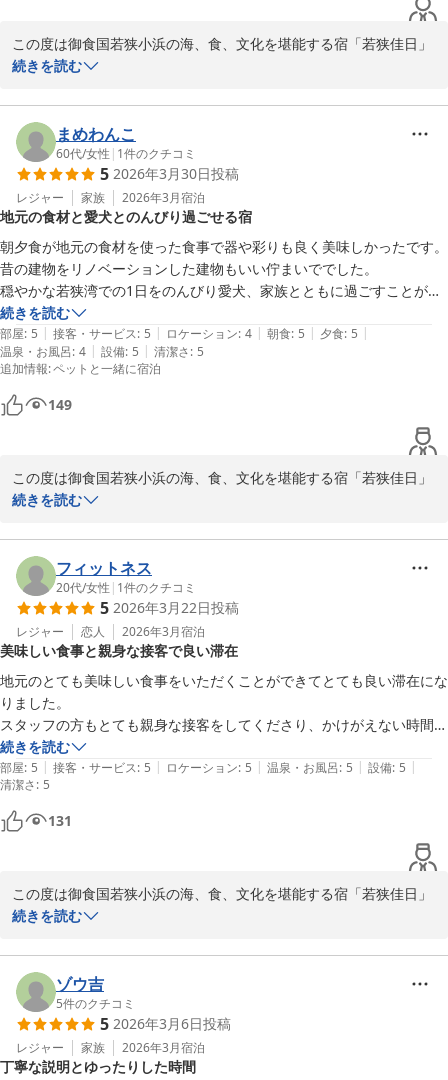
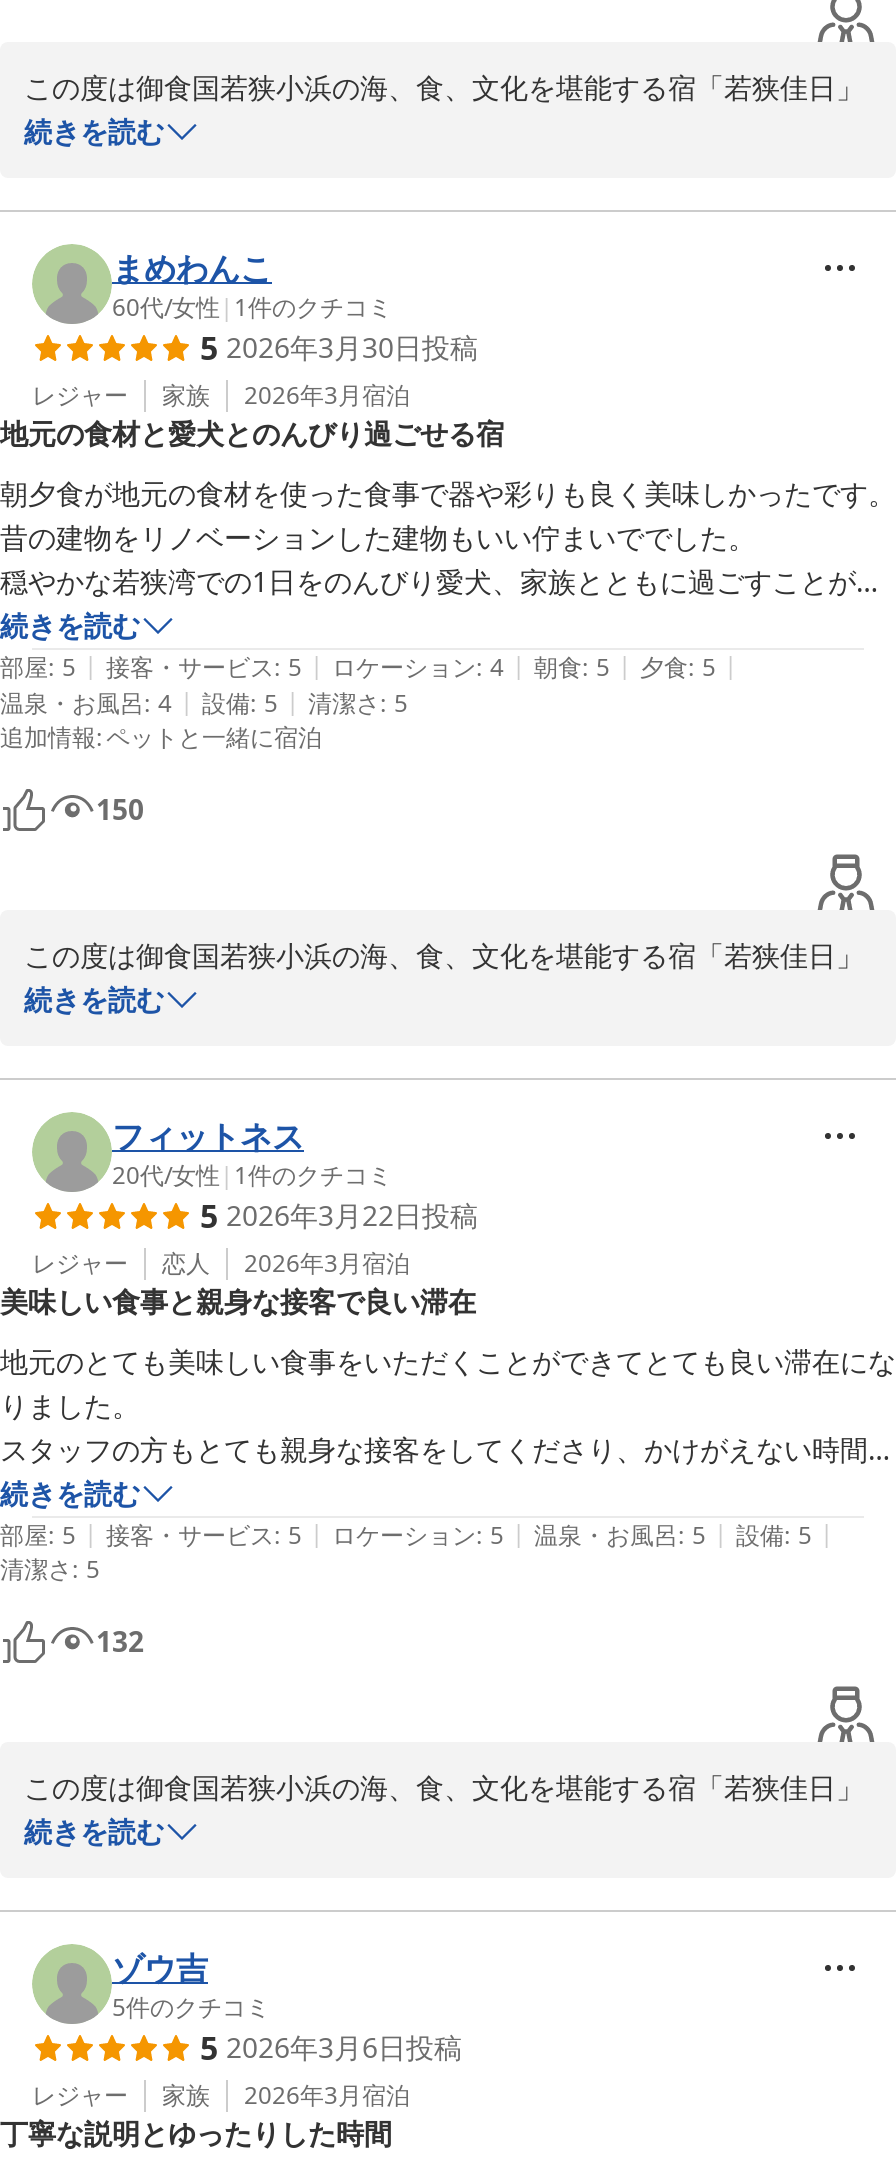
- 149
+ 150

- 131
+ 132
